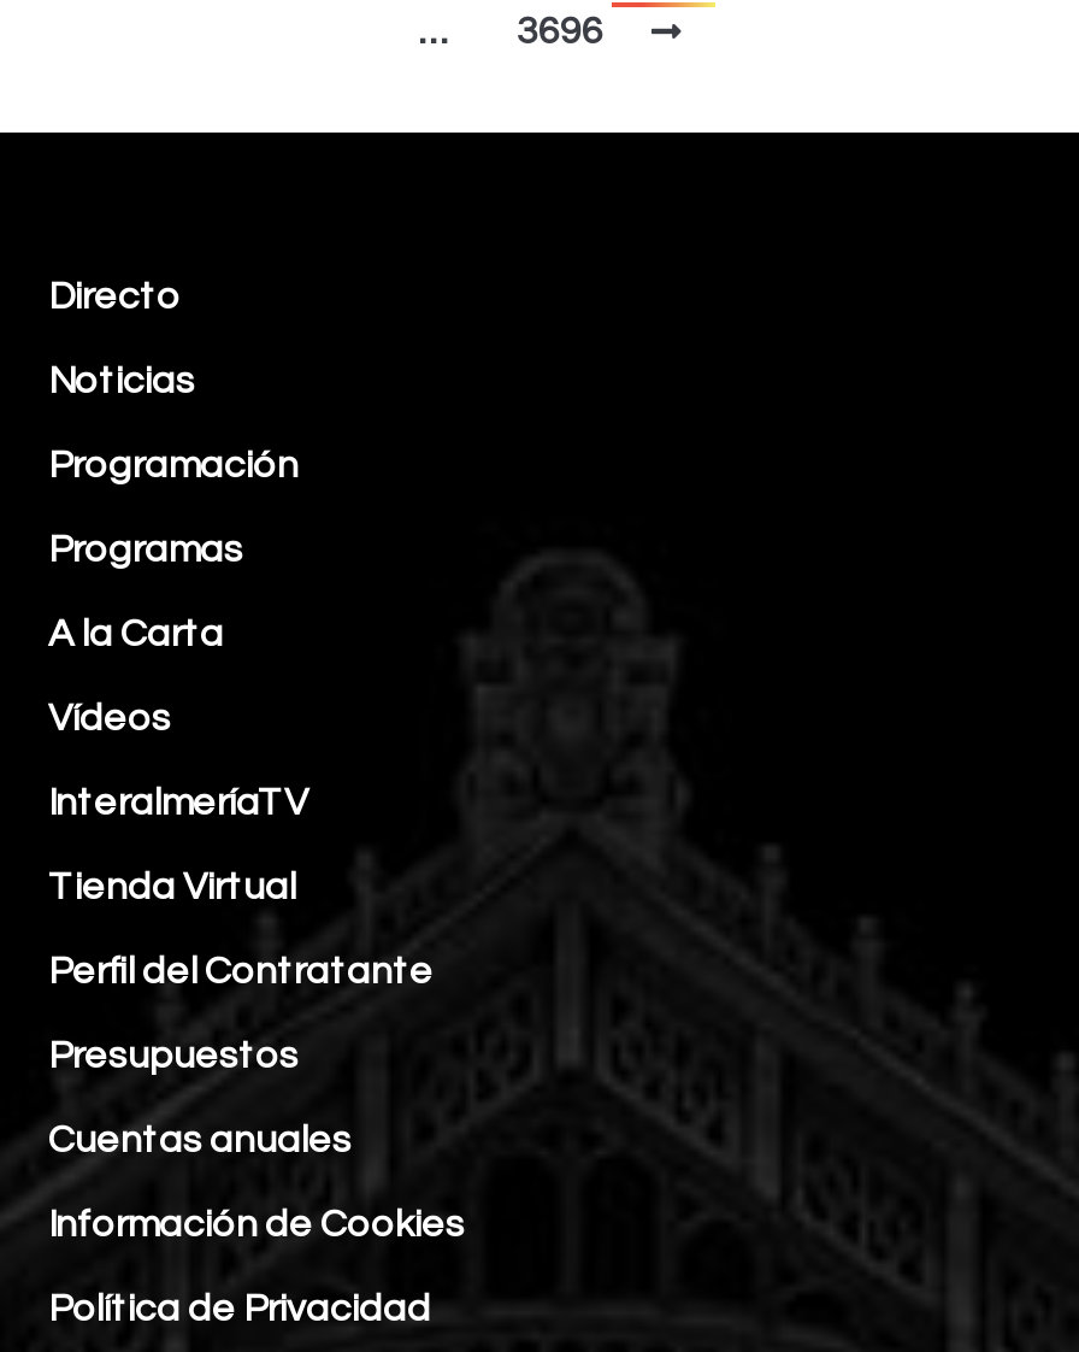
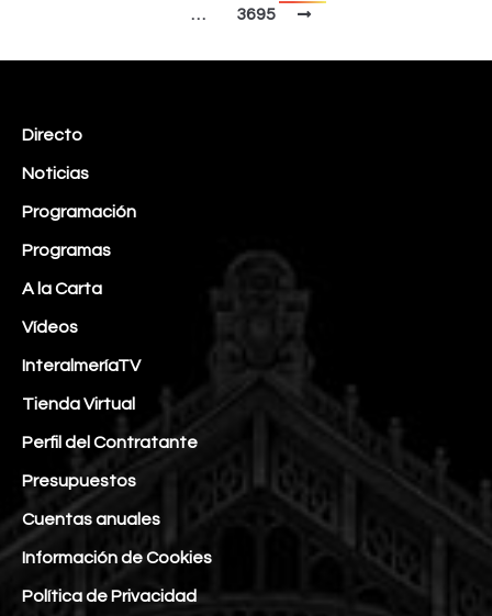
- 3696
+ 3695
